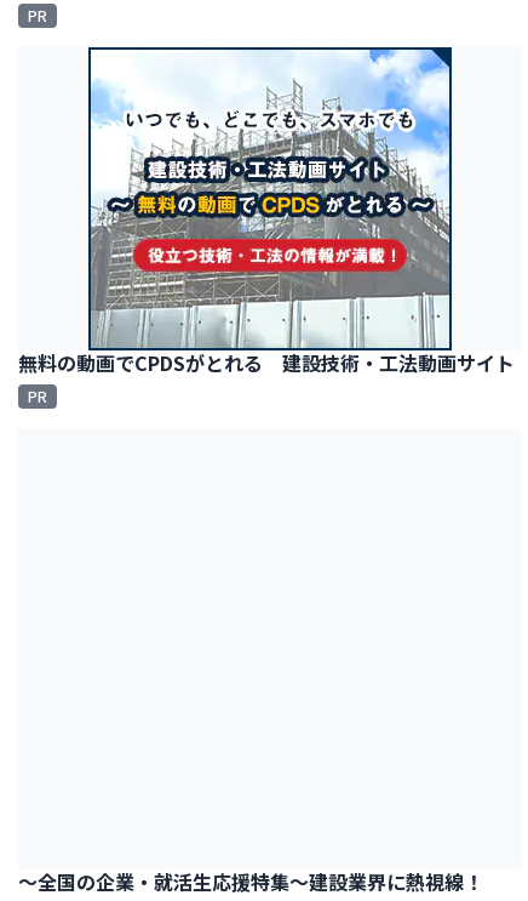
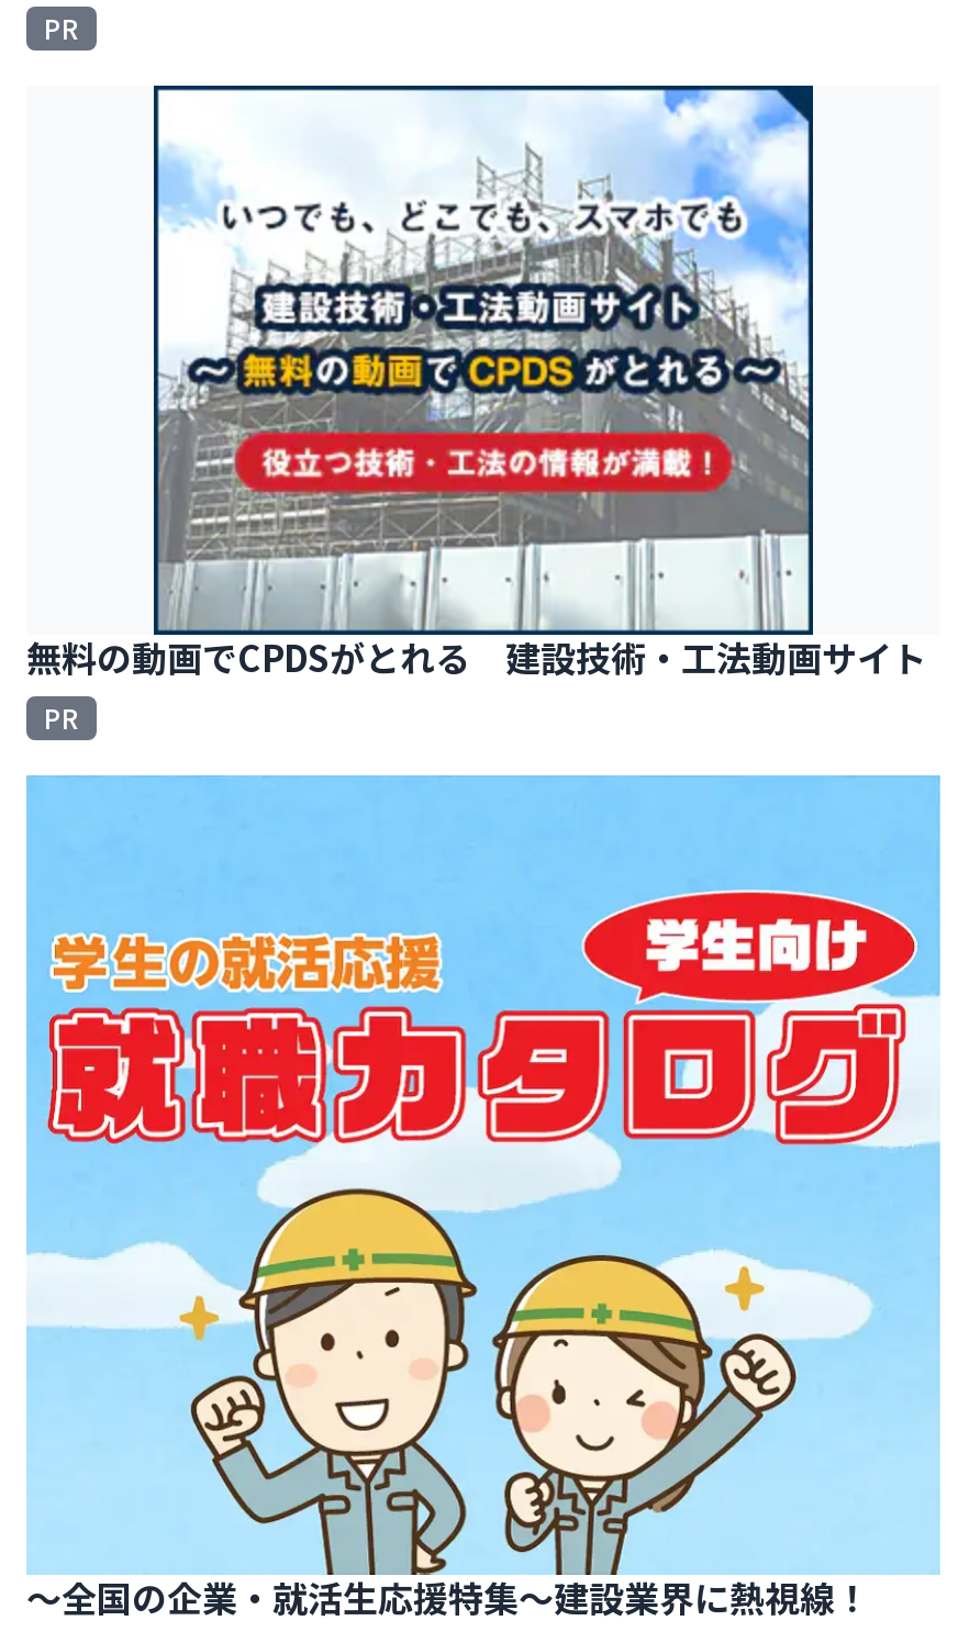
+ [image]
